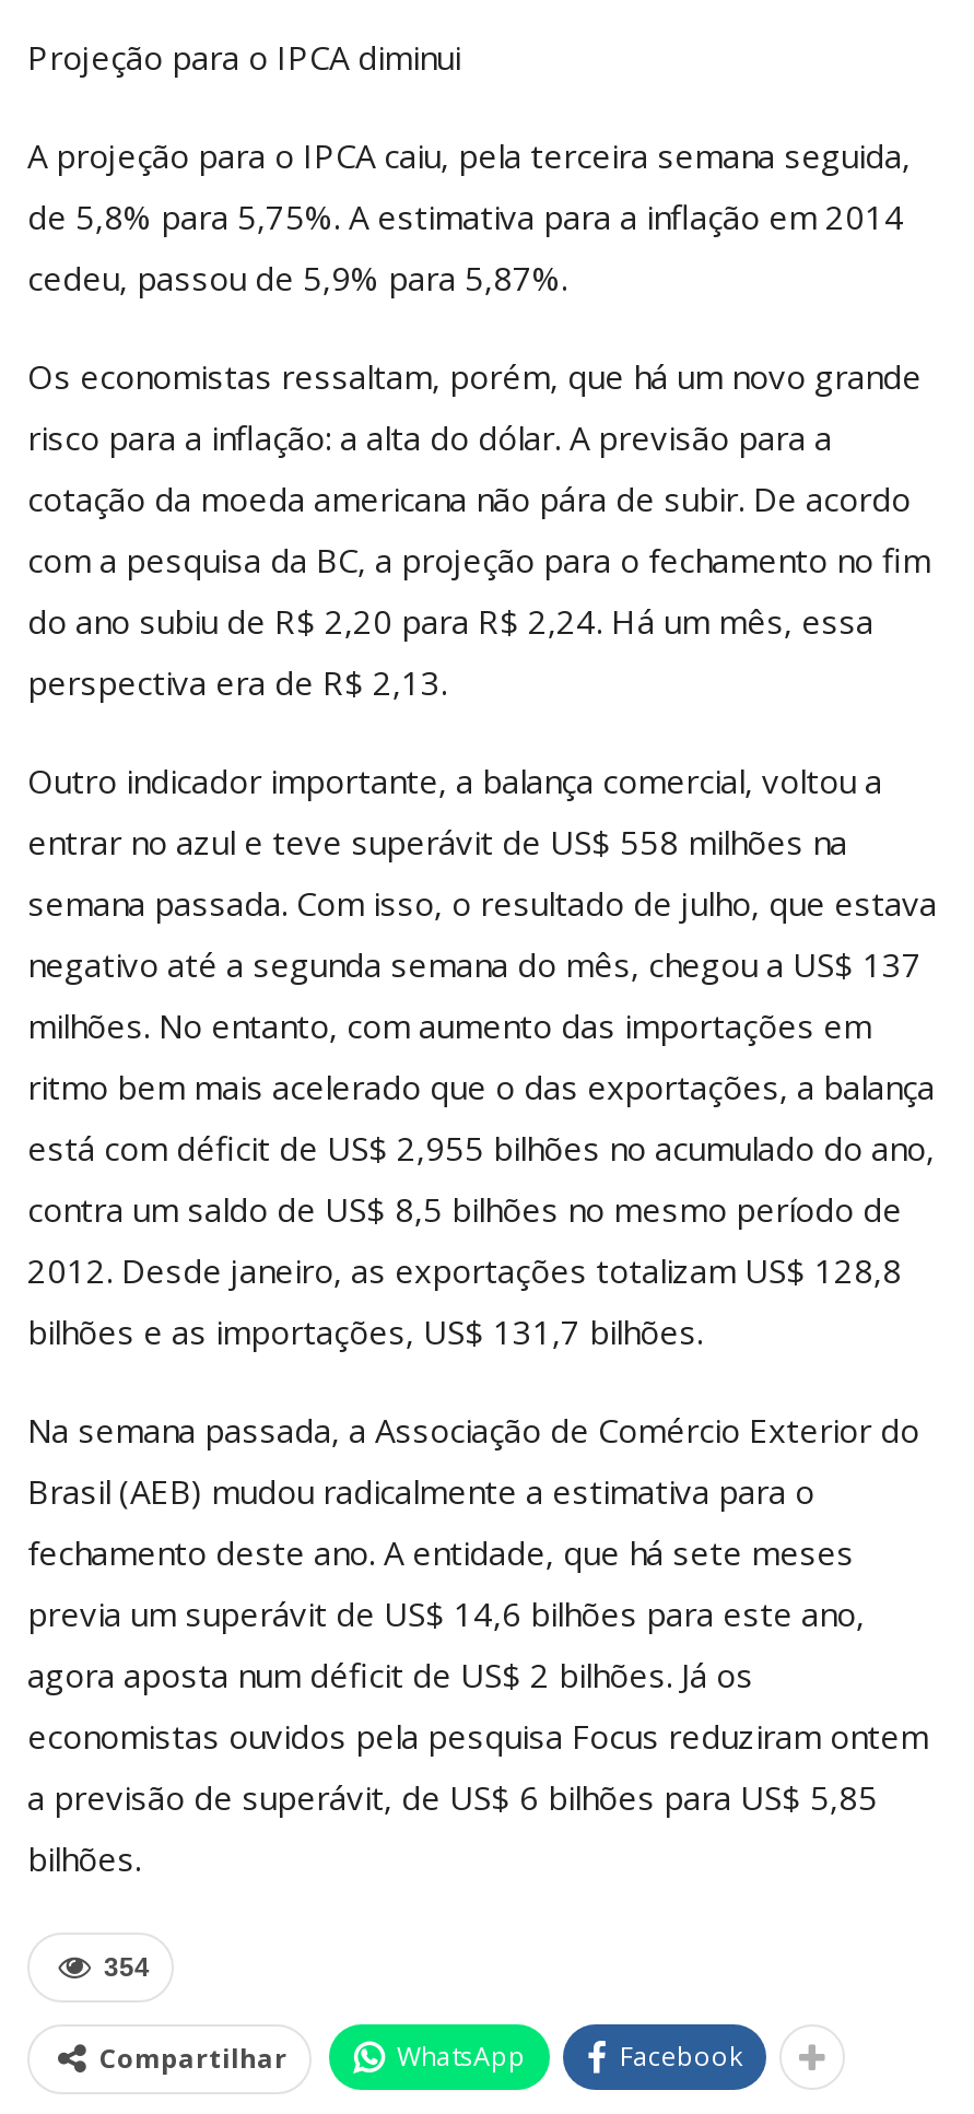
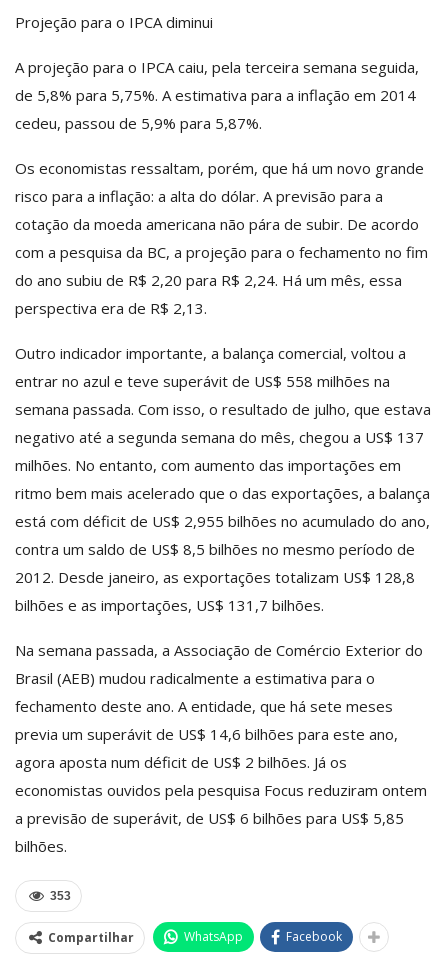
- 354
+ 353
